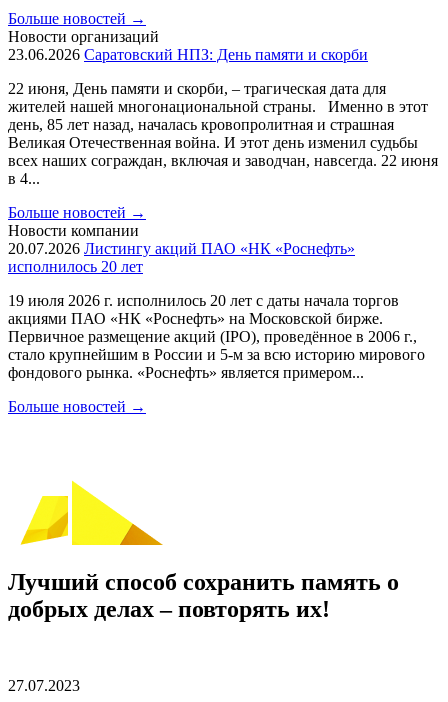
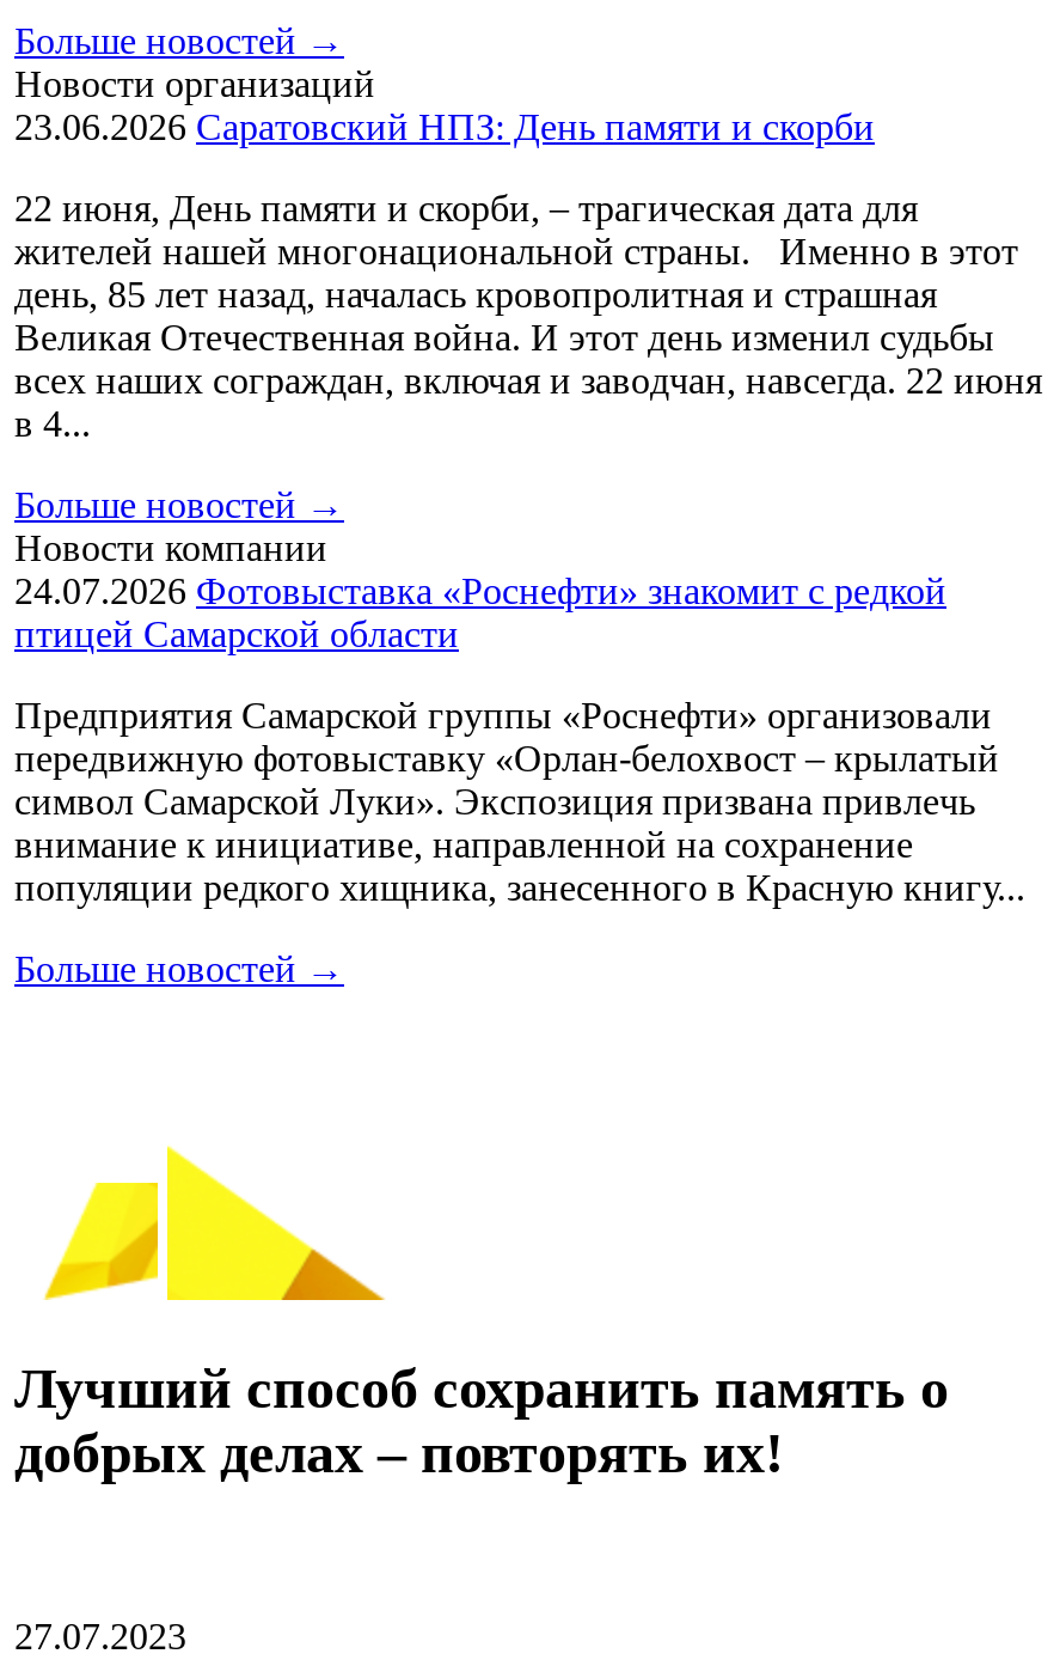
- 20.07.2026 Листингу акций ПАО «НК «Роснефть»
- исполнилось 20 лет
+ 24.07.2026 Фотовыставка «Роснефти» знакомит с редкой
+ птицей Самарской области

- 19 июля 2026 г. исполнилось 20 лет с даты начала торгов
- акциями ПАО «НК «Роснефть» на Московской бирже.
- Первичное размещение акций (IPO), проведённое в 2006 г.,
- стало крупнейшим в России и 5-м за всю историю мирового
- фондового рынка. «Роснефть» является примером...
+ Предприятия Самарской группы «Роснефти» организовали
+ передвижную фотовыставку «Орлан-белохвост – крылатый
+ символ Самарской Луки». Экспозиция призвана привлечь
+ внимание к инициативе, направленной на сохранение
+ популяции редкого хищника, занесенного в Красную книгу...
